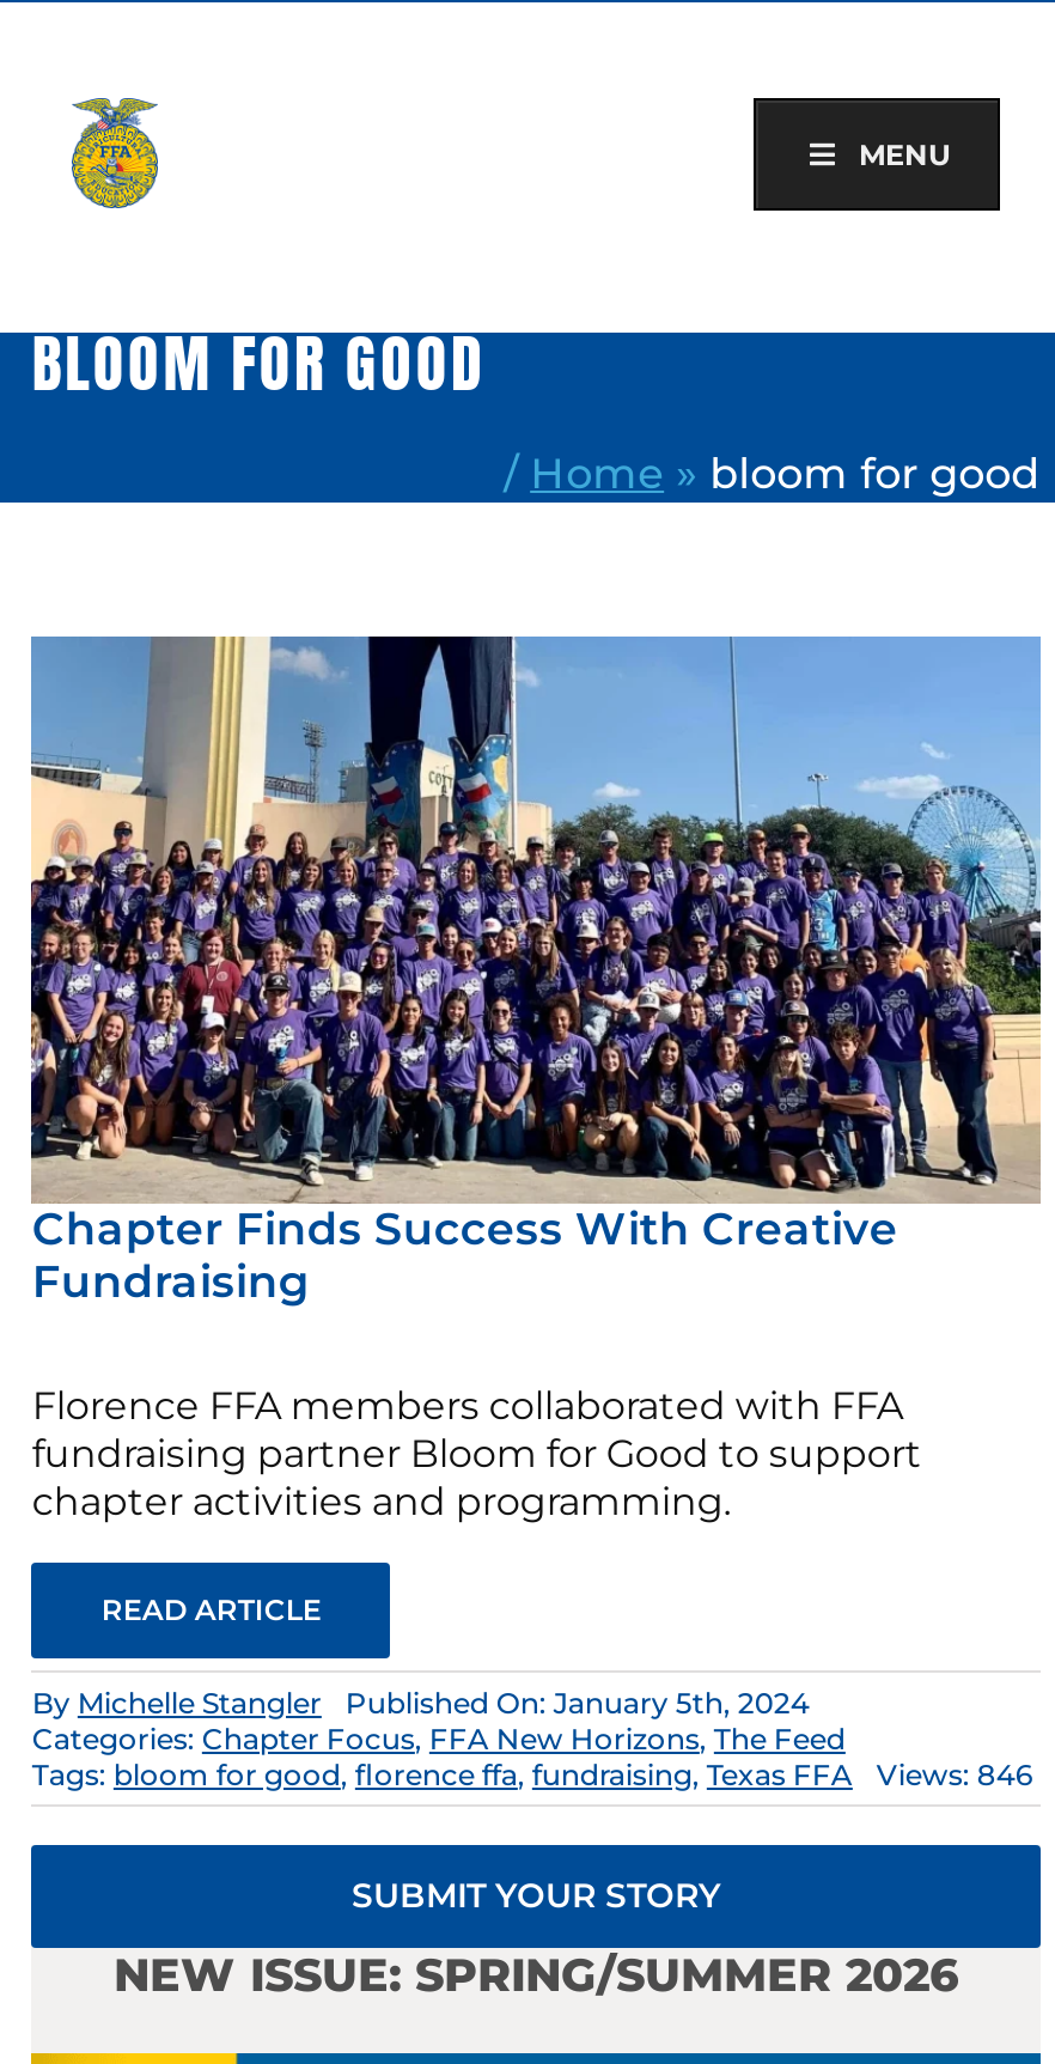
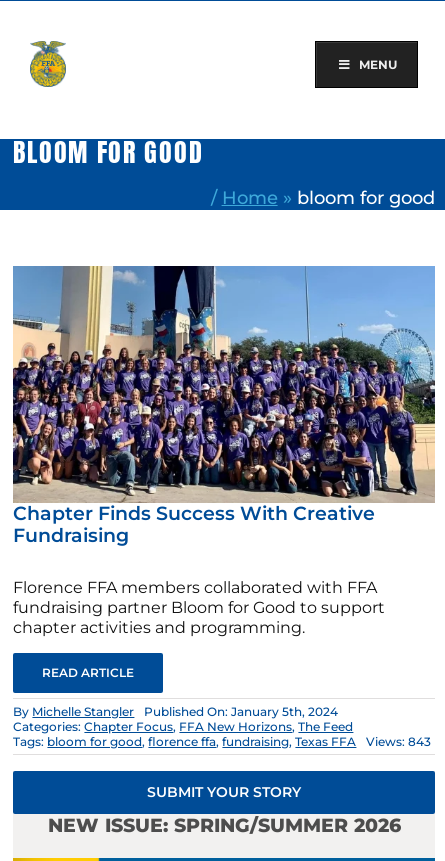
- Tags: bloom for good, florence ffa, fundraising, Texas FFA Views: 846
+ Tags: bloom for good, florence ffa, fundraising, Texas FFA Views: 843
